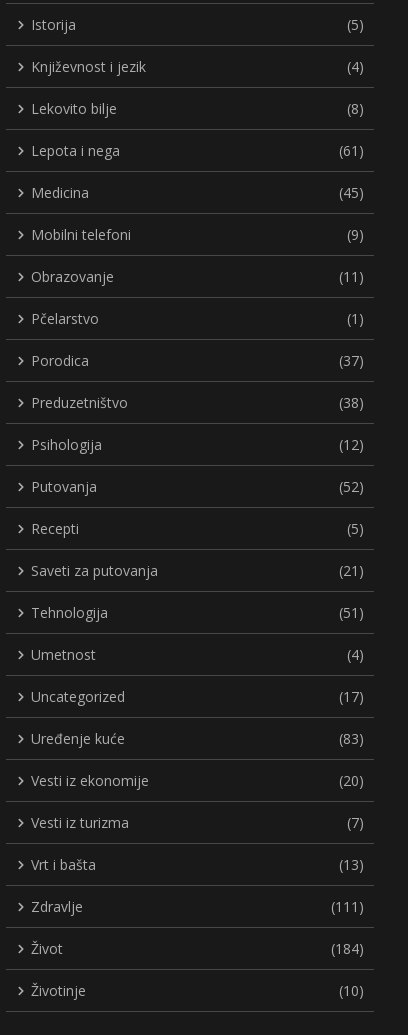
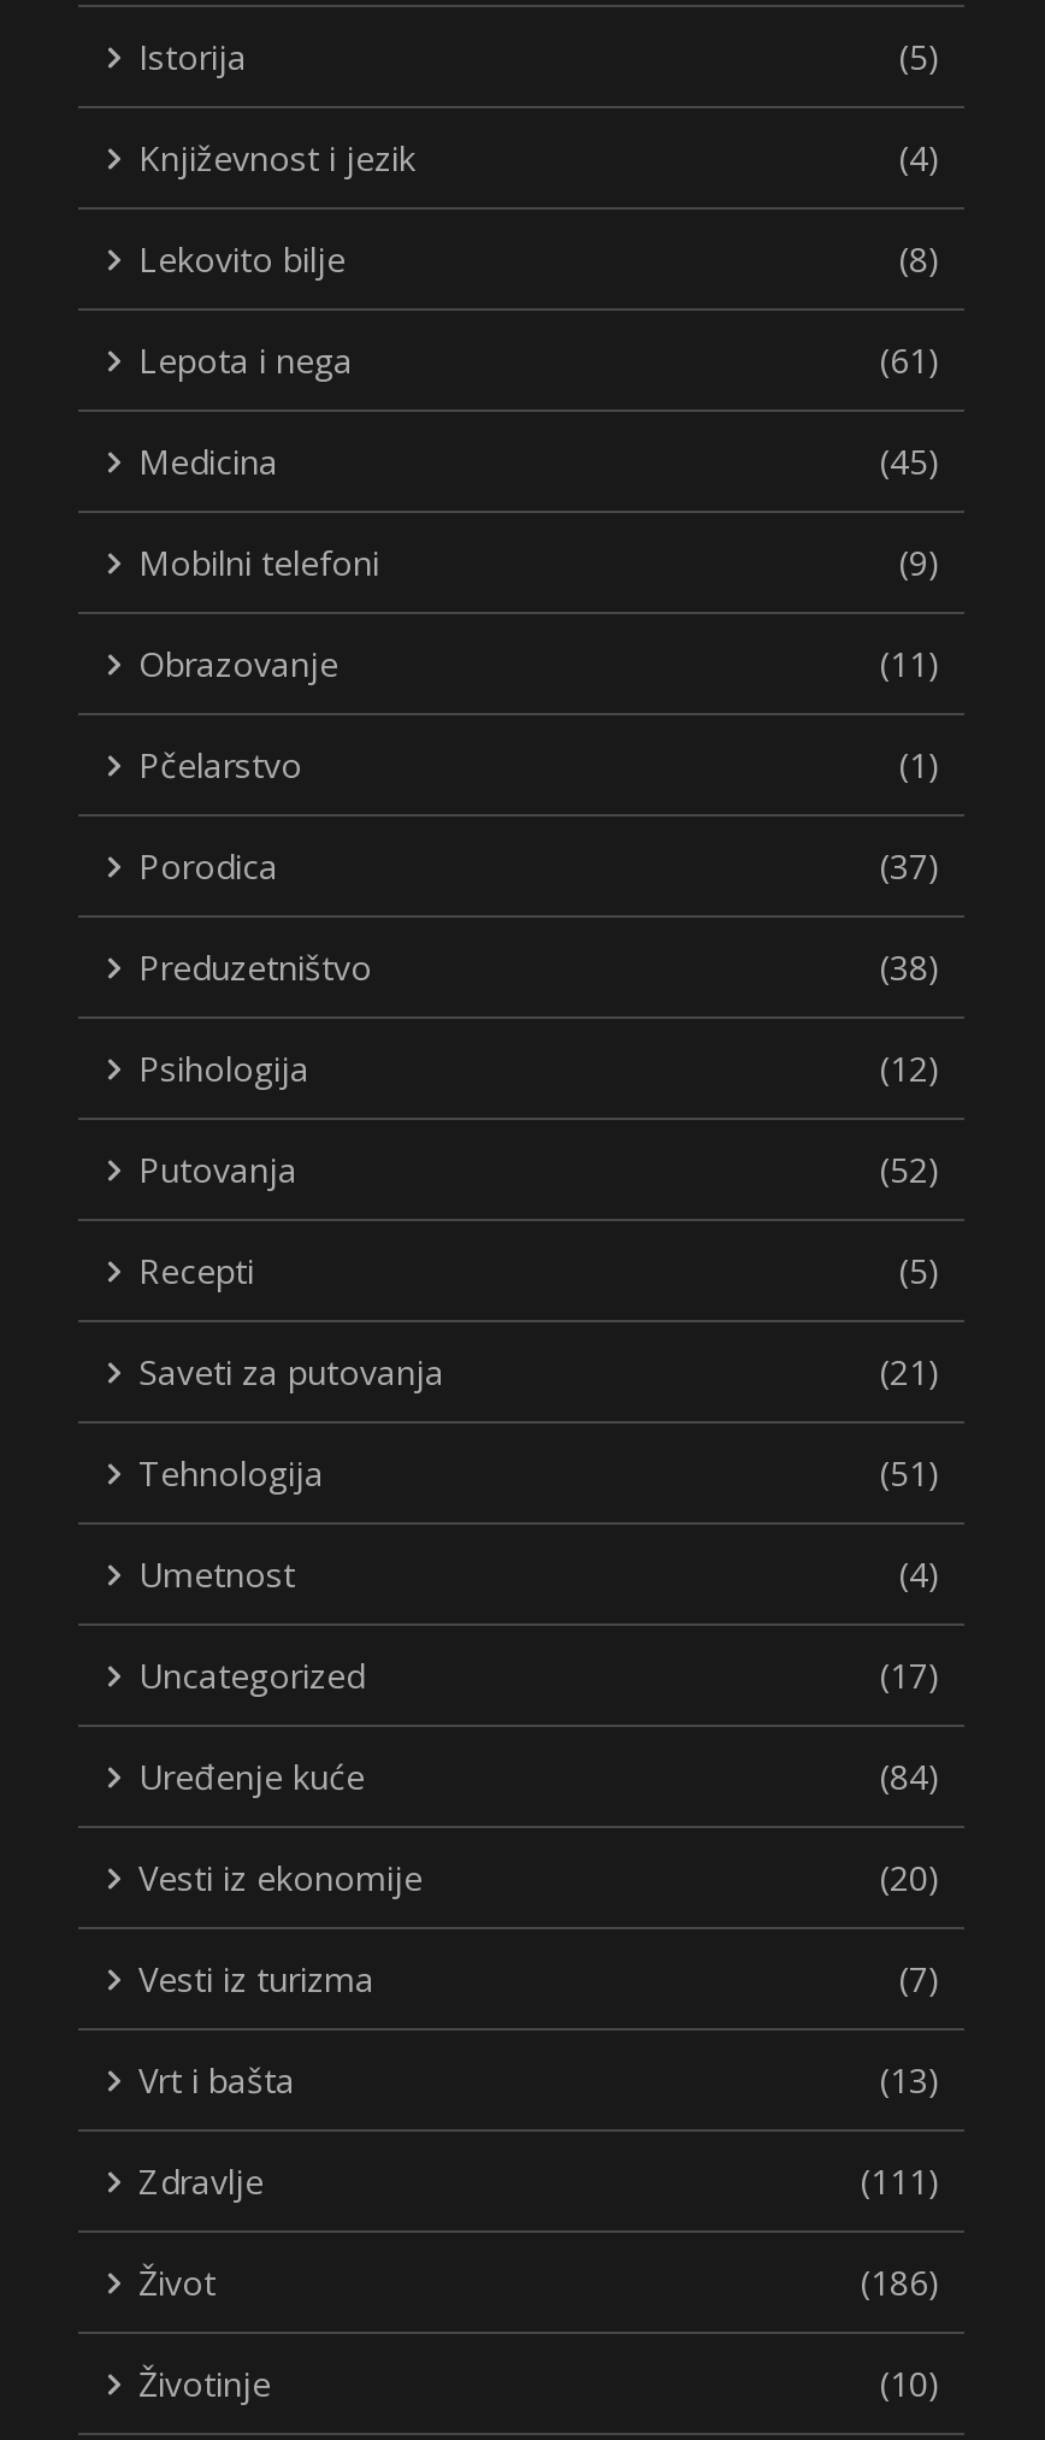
- (83)
+ (84)

- (184)
+ (186)
